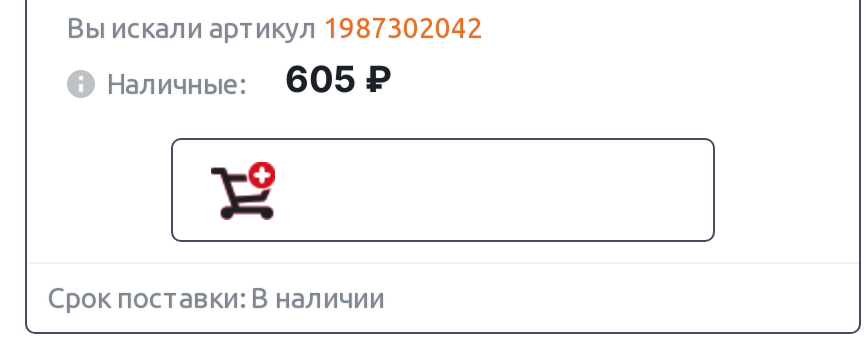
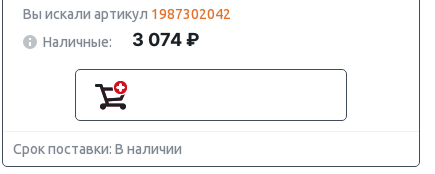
- Наличные: 605 ₽
+ Наличные: 3 074 ₽
